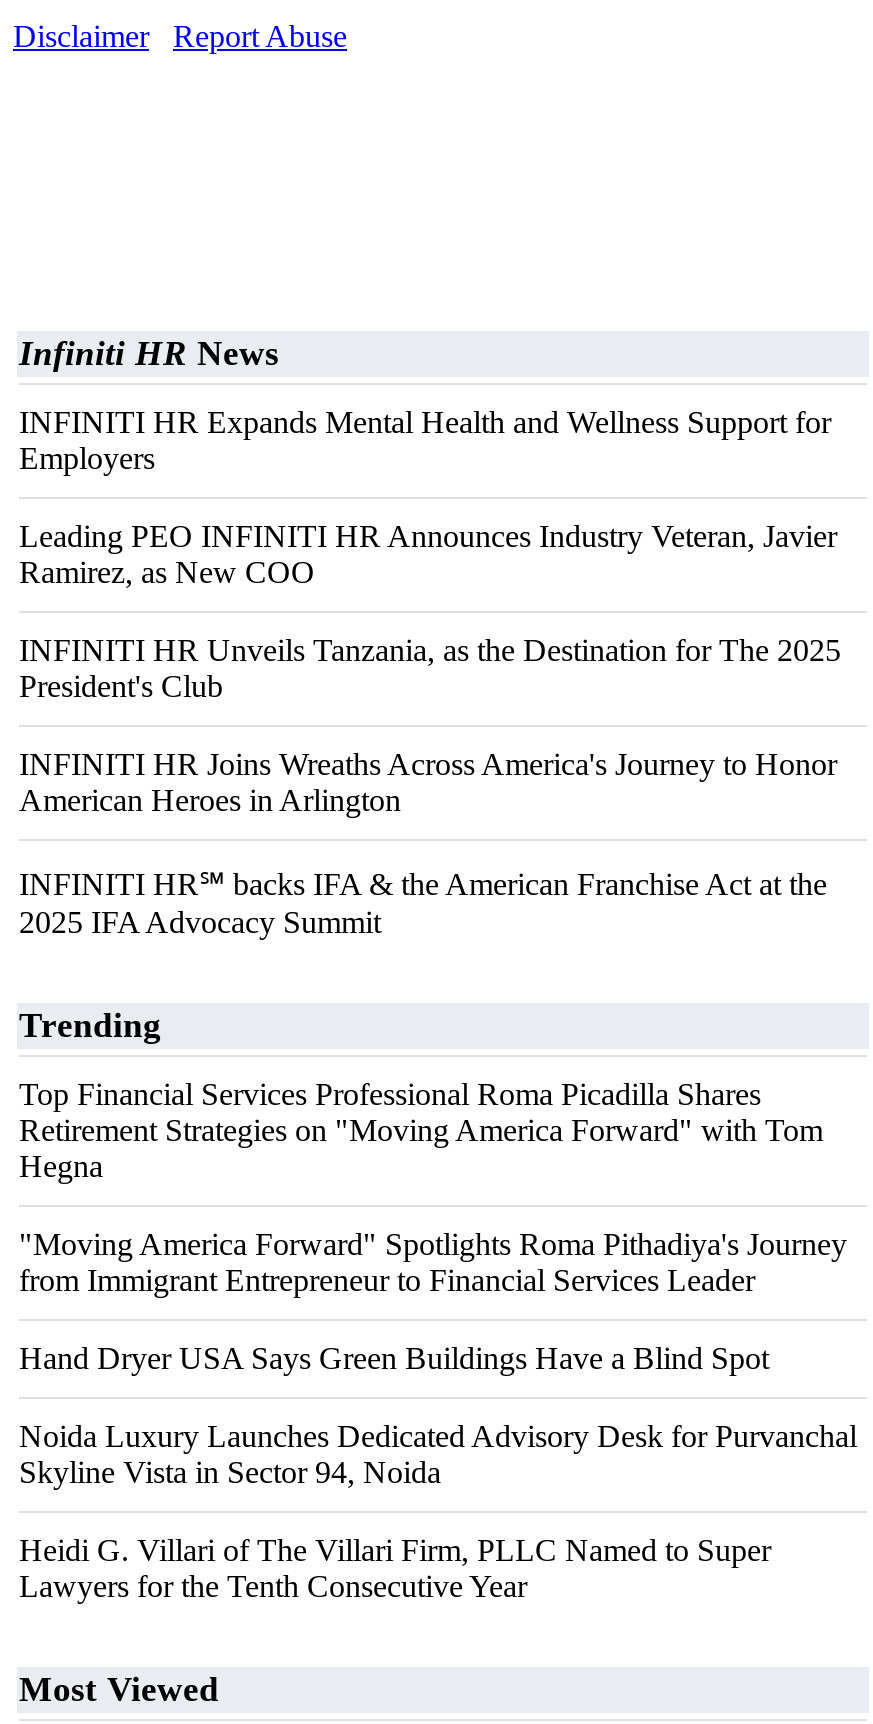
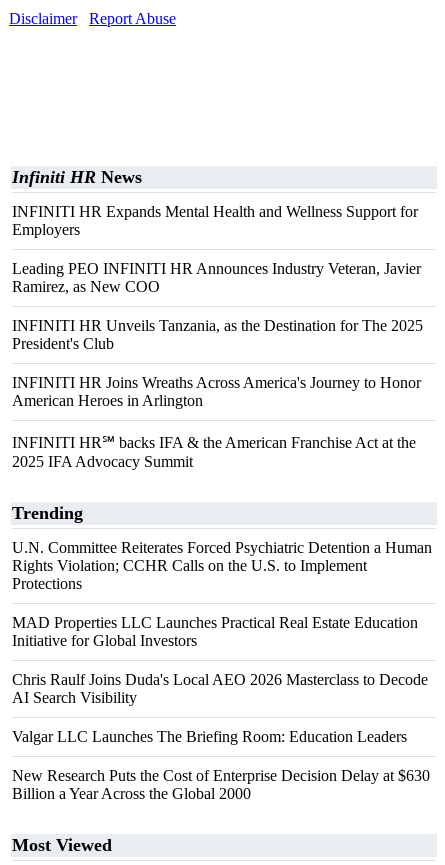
- Top Financial Services Professional Roma Picadilla Shares
- Retirement Strategies on "Moving America Forward" with Tom
- Hegna
+ U.N. Committee Reiterates Forced Psychiatric Detention a Human
+ Rights Violation; CCHR Calls on the U.S. to Implement
+ Protections

- "Moving America Forward" Spotlights Roma Pithadiya's Journey
- from Immigrant Entrepreneur to Financial Services Leader
+ MAD Properties LLC Launches Practical Real Estate Education
+ Initiative for Global Investors

- Hand Dryer USA Says Green Buildings Have a Blind Spot
+ Chris Raulf Joins Duda's Local AEO 2026 Masterclass to Decode
+ AI Search Visibility

- Noida Luxury Launches Dedicated Advisory Desk for Purvanchal
- Skyline Vista in Sector 94, Noida
+ Valgar LLC Launches The Briefing Room: Education Leaders

- Heidi G. Villari of The Villari Firm, PLLC Named to Super
- Lawyers for the Tenth Consecutive Year
+ New Research Puts the Cost of Enterprise Decision Delay at $630
+ Billion a Year Across the Global 2000
